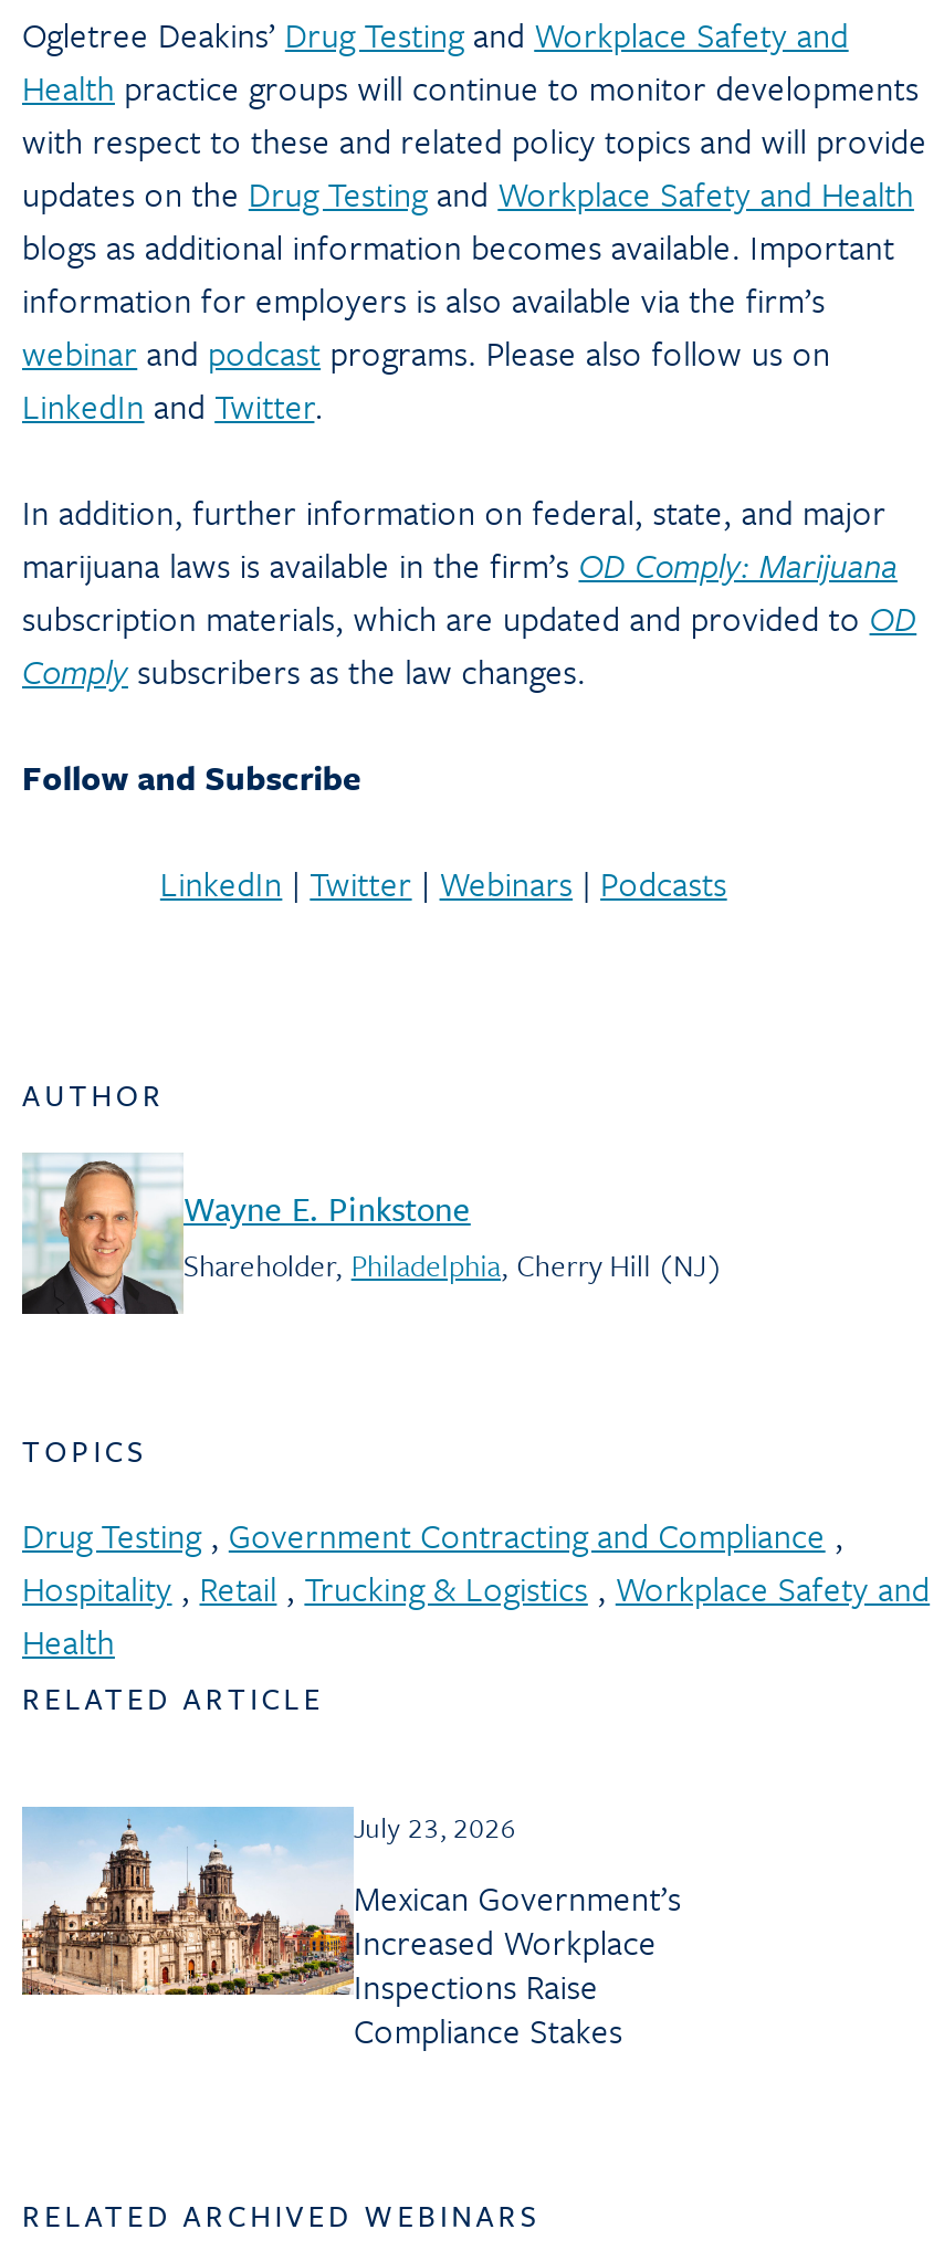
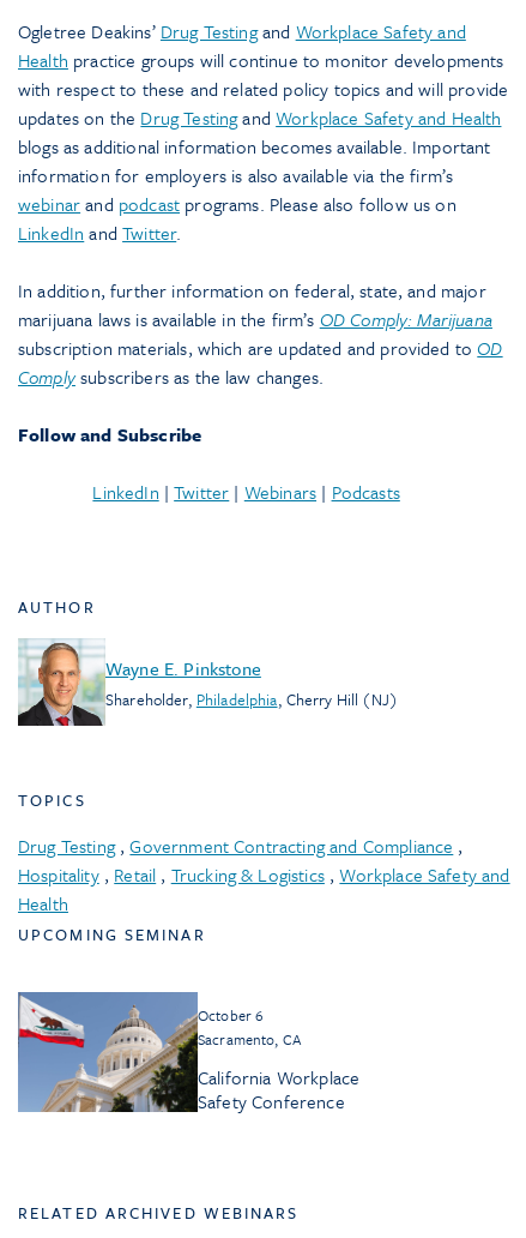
- RELATED ARTICLE
+ UPCOMING SEMINAR

- [image]
- July 23, 2026
+ [image]
+ October 6
+ Sacramento, CA

- Mexican Government’s
- Increased Workplace
- Inspections Raise
- Compliance Stakes
+ California Workplace
+ Safety Conference
